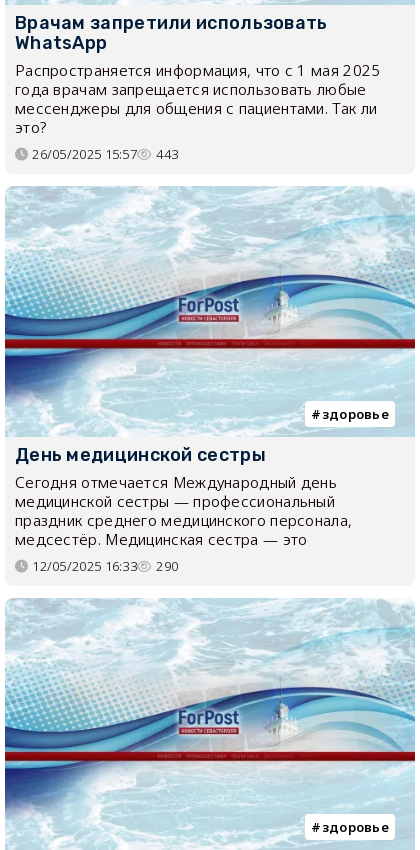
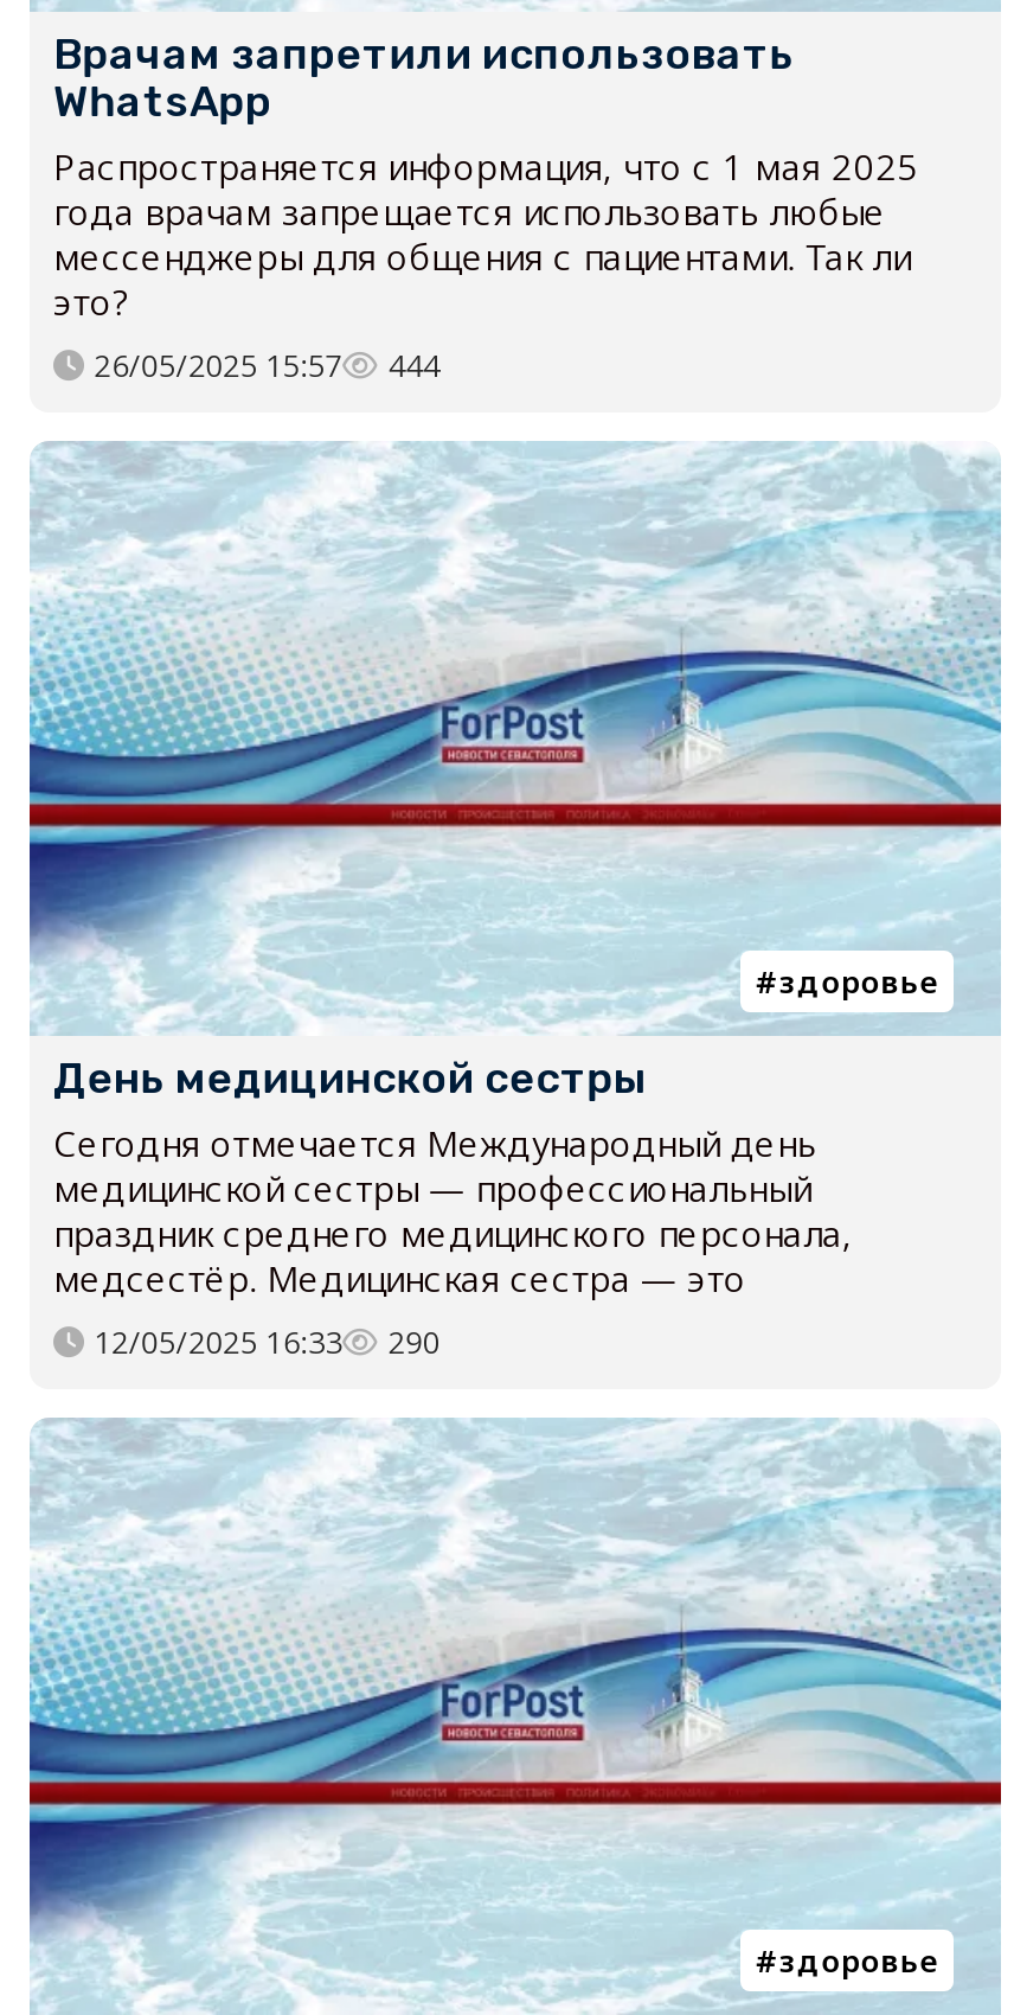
- 26/05/2025 15:57 443
+ 26/05/2025 15:57 444
